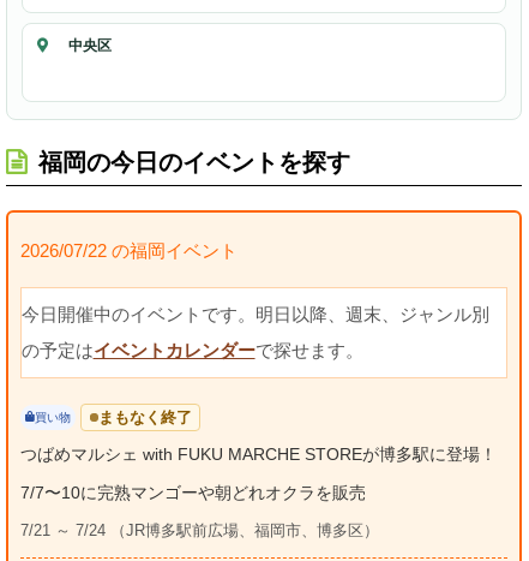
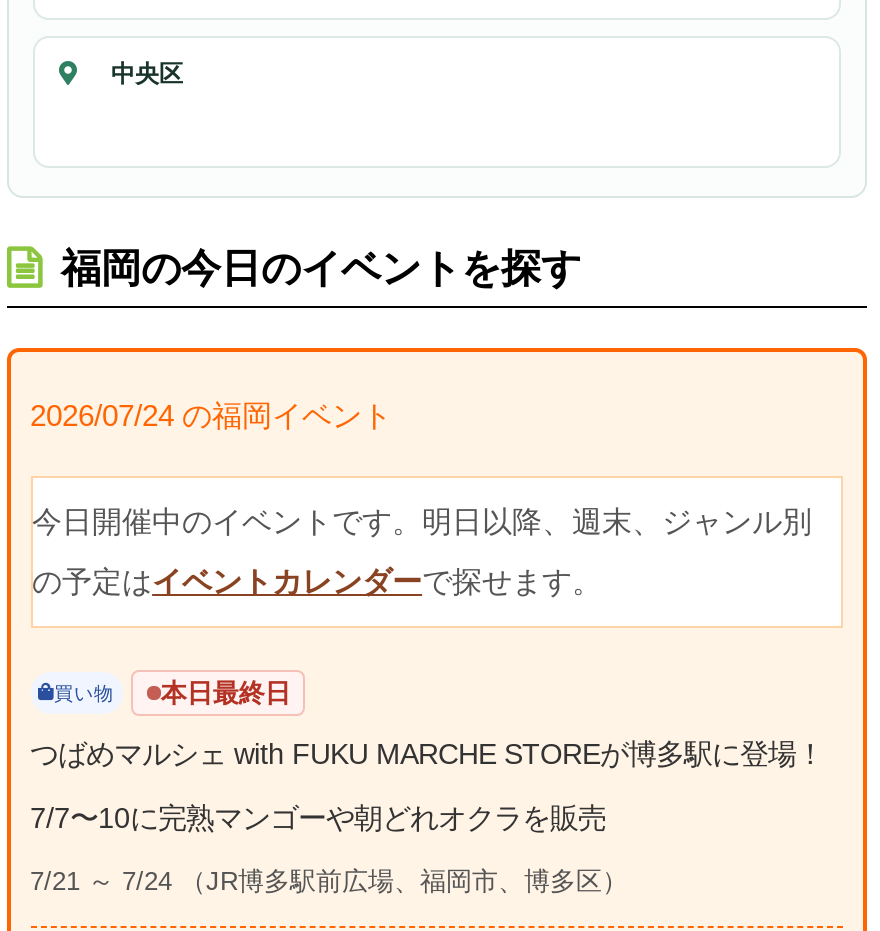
- 2026/07/22 の福岡イベント
+ 2026/07/24 の福岡イベント

- まもなく終了
+ 本日最終日
